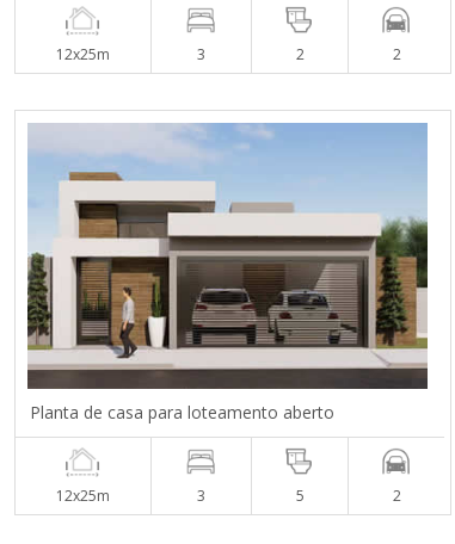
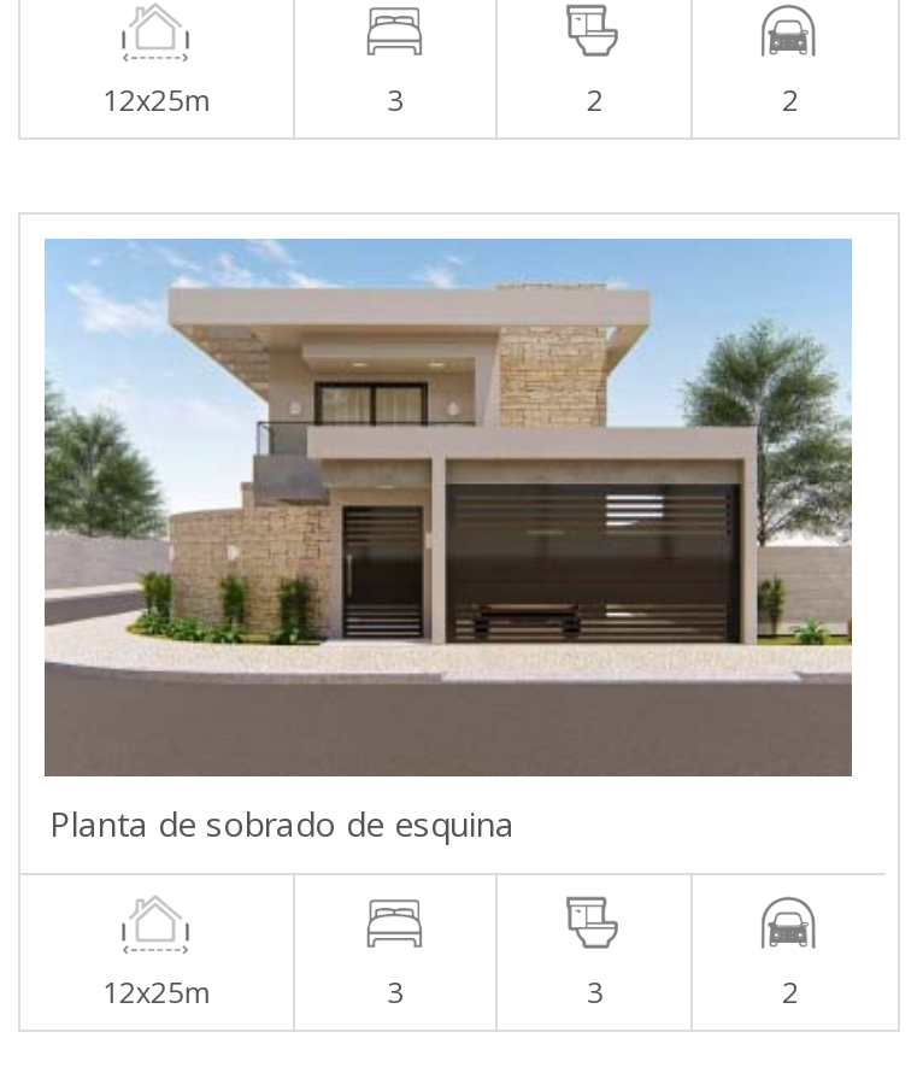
- [image]
- Planta de casa para loteamento aberto
+ [image]
+ Planta de sobrado de esquina

- 5
+ 3
